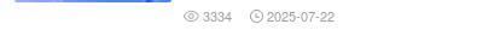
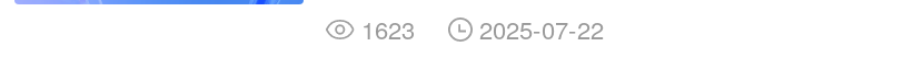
- 3334 2025-07-22
+ 1623 2025-07-22
